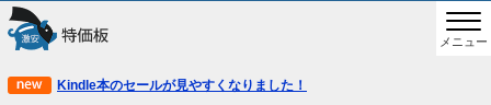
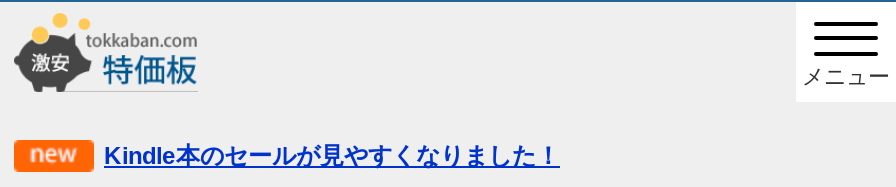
- [image]
+ [image]
